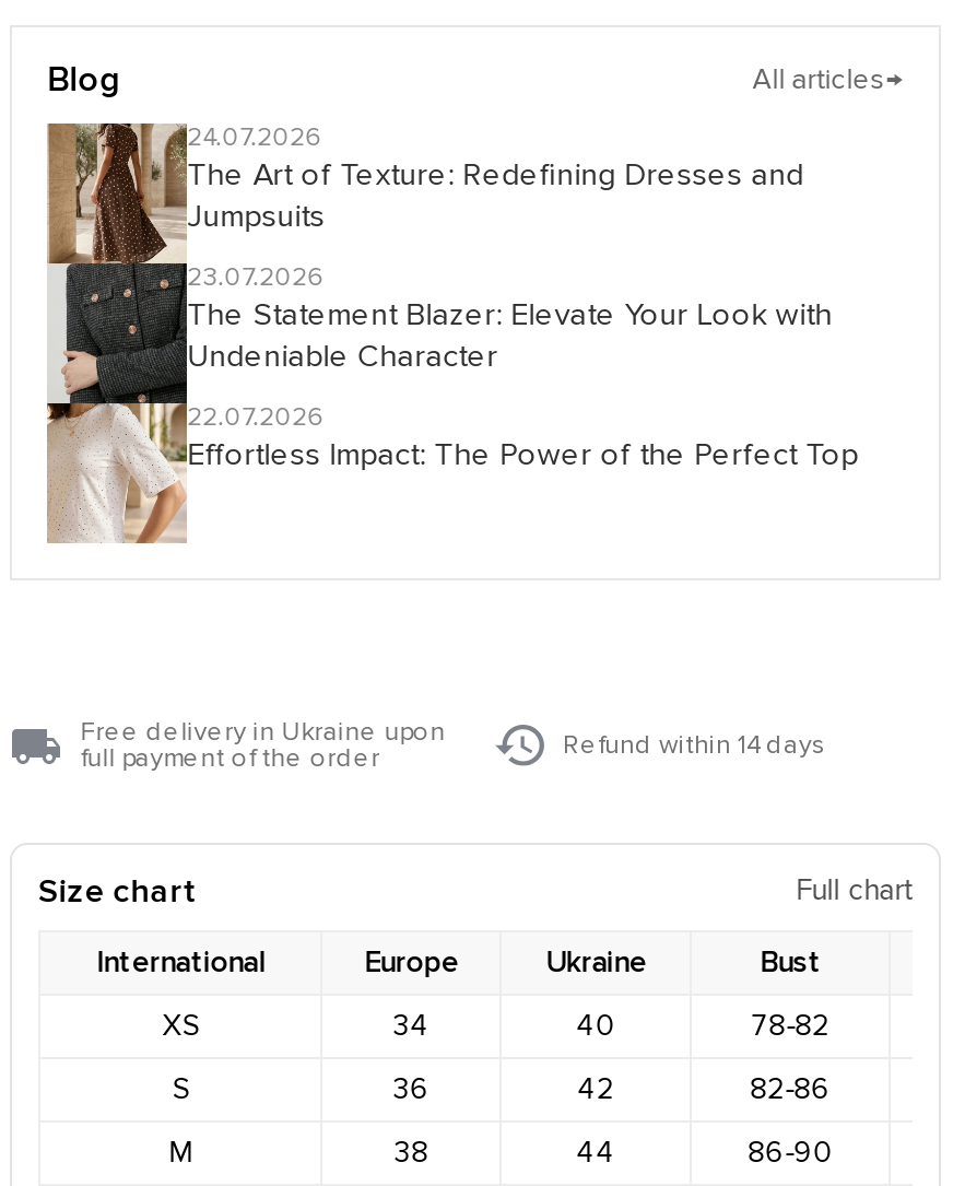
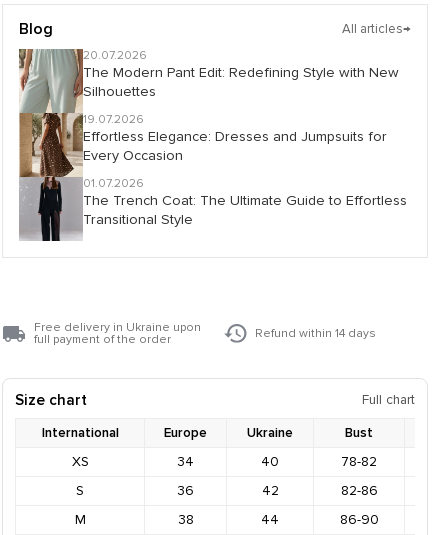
- [image]
- 24.07.2026
- The Art of Texture: Redefining Dresses and
- Jumpsuits
+ [image]
+ 20.07.2026
+ The Modern Pant Edit: Redefining Style with New
+ Silhouettes

- 23.07.2026
- The Statement Blazer: Elevate Your Look with
- Undeniable Character
+ 19.07.2026
+ Effortless Elegance: Dresses and Jumpsuits for
+ Every Occasion

- 22.07.2026
- Effortless Impact: The Power of the Perfect Top
+ 01.07.2026
+ The Trench Coat: The Ultimate Guide to Effortless
+ Transitional Style
